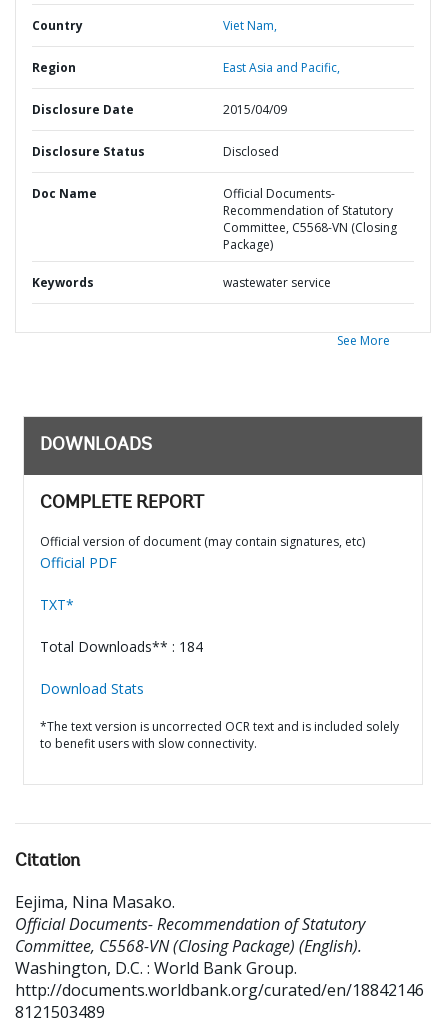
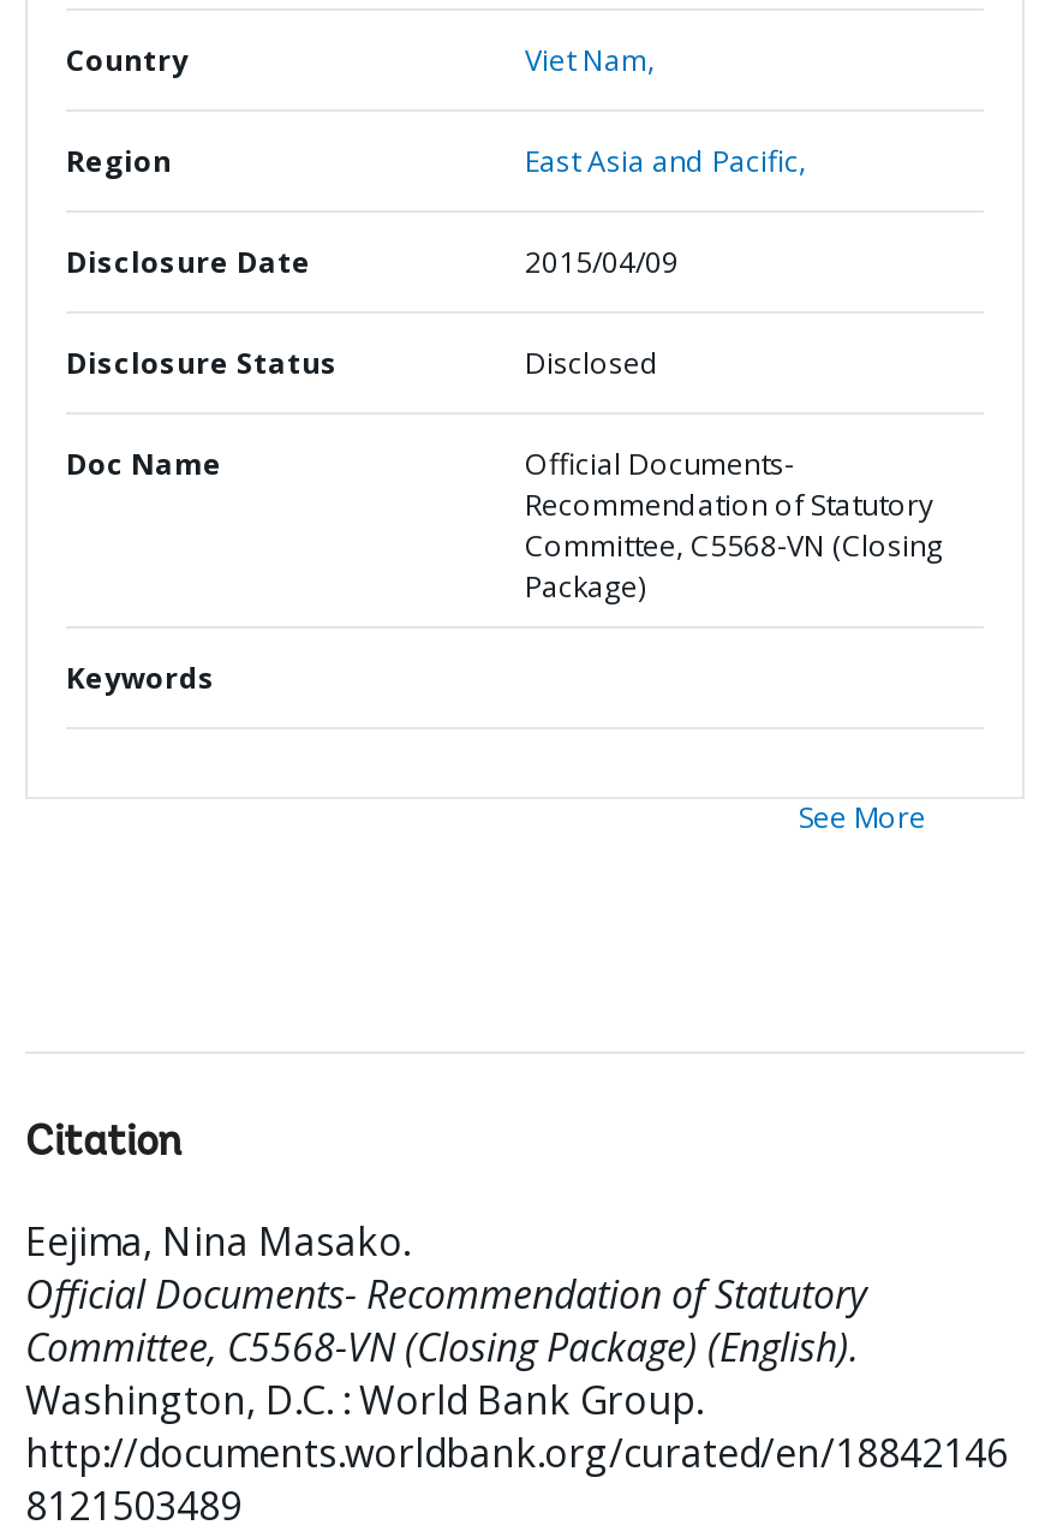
- wastewater service

- DOWNLOADS
- COMPLETE REPORT
- Official version of document (may contain signatures, etc)
- Official PDF
- TXT*
- Total Downloads** : 184
- Download Stats
- *The text version is uncorrected OCR text and is included solely
- to benefit users with slow connectivity.
